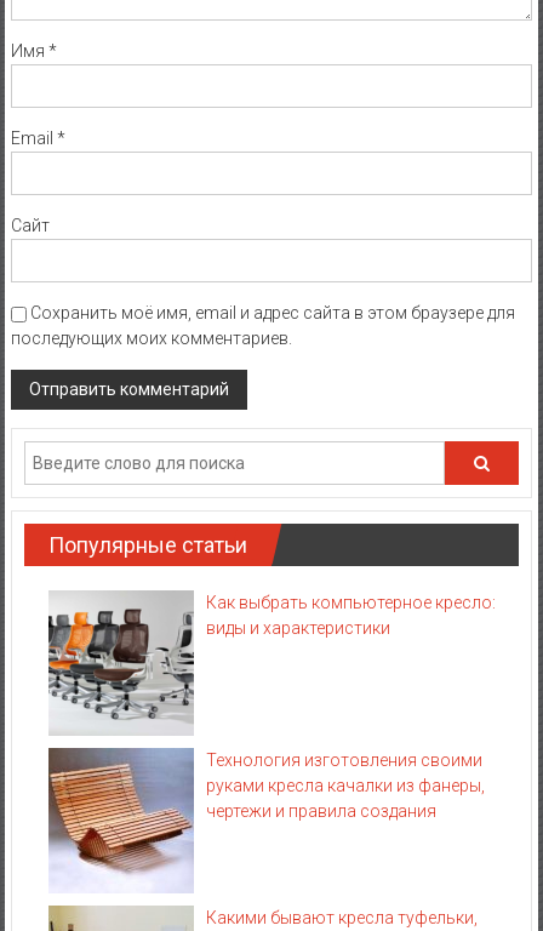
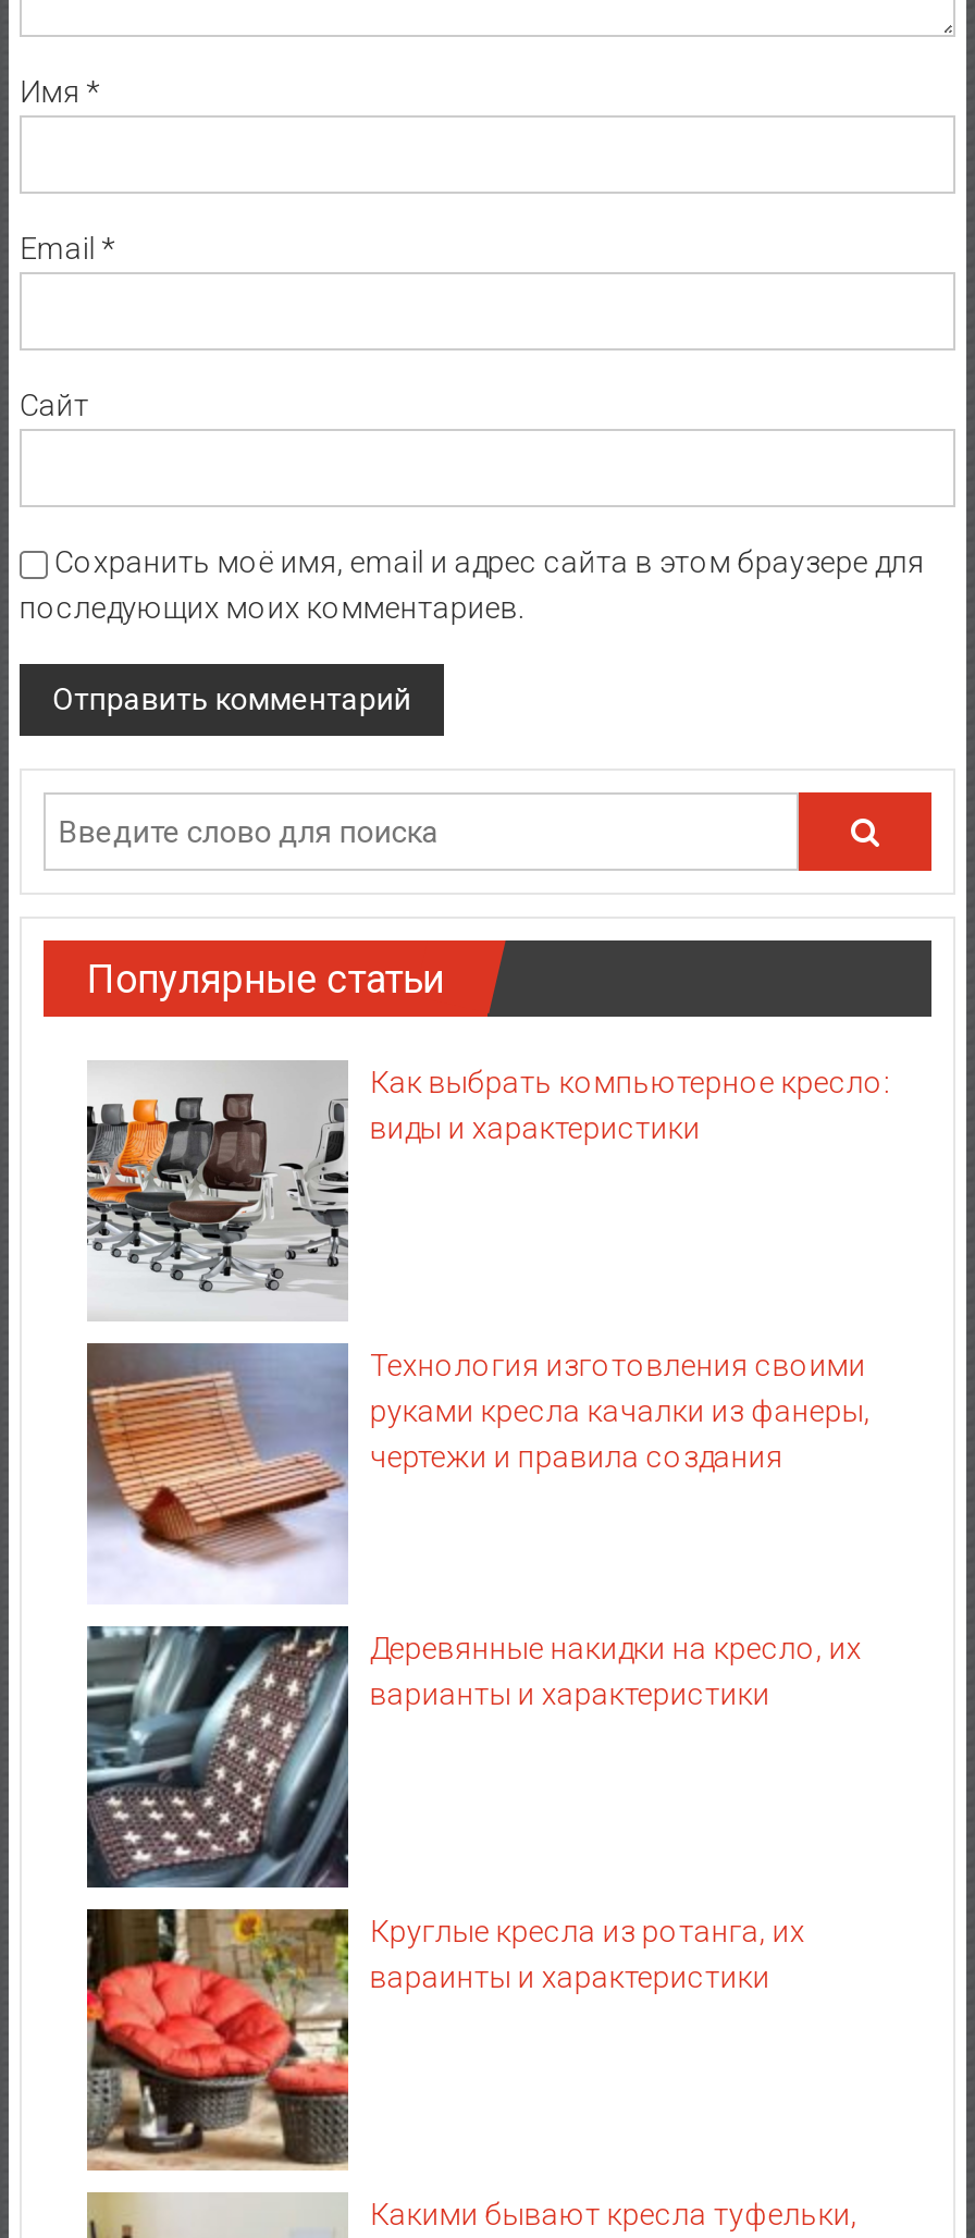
+ [image]
+ Деревянные накидки на кресло, их
+ варианты и характеристики

+ [image]
+ Круглые кресла из ротанга, их
+ вараинты и характеристики
